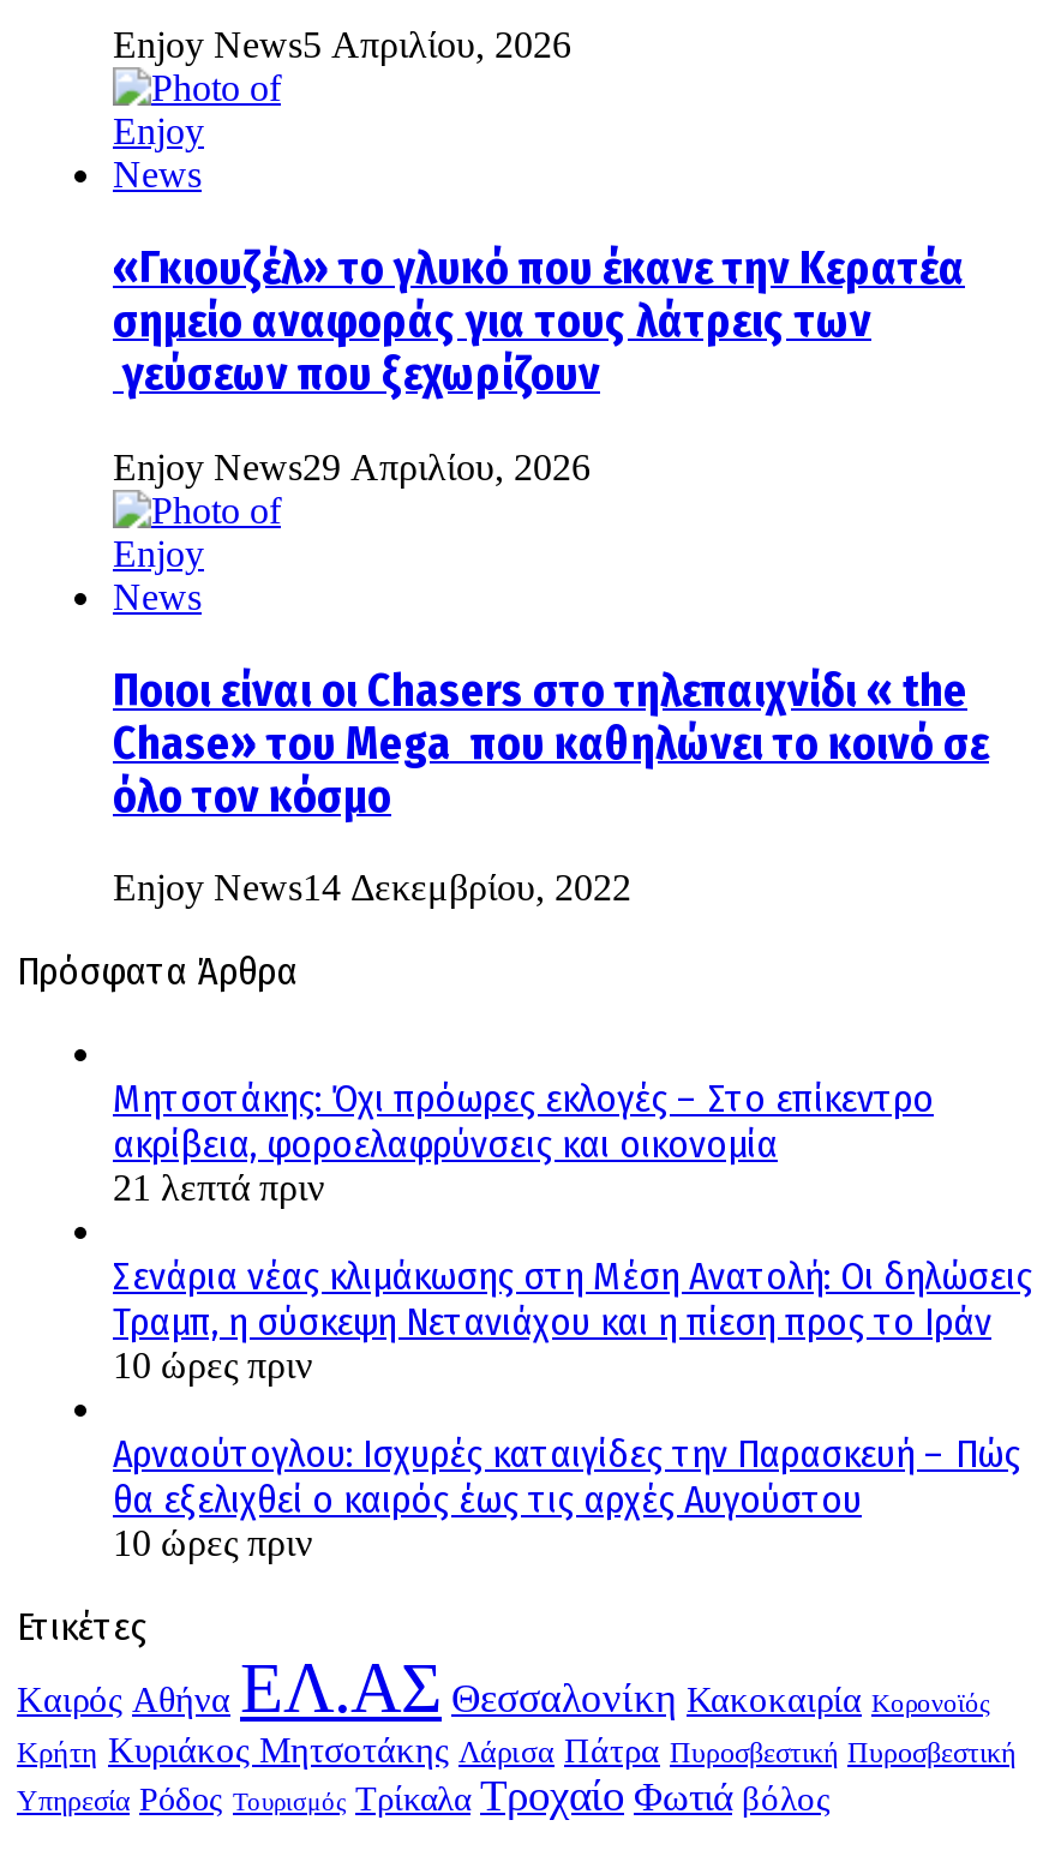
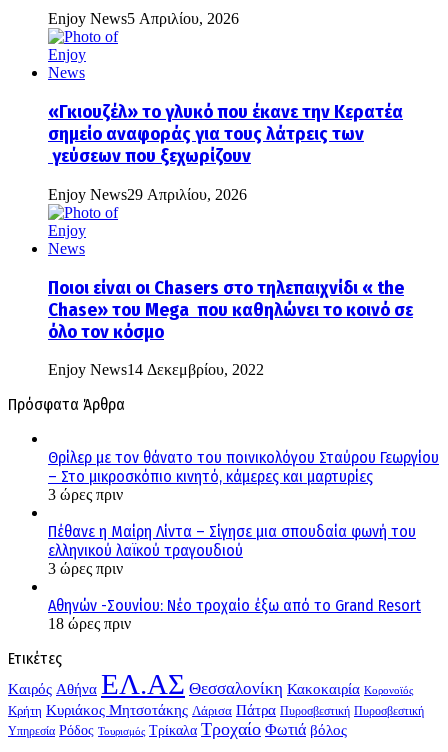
- Μητσοτάκης: Όχι πρόωρες εκλογές – Στο επίκεντρο
- ακρίβεια, φοροελαφρύνσεις και οικονομία
- 21 λεπτά πριν
+ Θρίλερ με τον θάνατο του ποινικολόγου Σταύρου Γεωργίου
+ – Στο μικροσκόπιο κινητό, κάμερες και μαρτυρίες
+ 3 ώρες πριν

- Σενάρια νέας κλιμάκωσης στη Μέση Ανατολή: Οι δηλώσεις
- Τραμπ, η σύσκεψη Νετανιάχου και η πίεση προς το Ιράν
- 10 ώρες πριν
+ Πέθανε η Μαίρη Λίντα – Σίγησε μια σπουδαία φωνή του
+ ελληνικού λαϊκού τραγουδιού
+ 3 ώρες πριν

- Αρναούτογλου: Ισχυρές καταιγίδες την Παρασκευή – Πώς
- θα εξελιχθεί ο καιρός έως τις αρχές Αυγούστου
- 10 ώρες πριν
+ Αθηνών -Σουνίου: Νέο τροχαίο έξω από το Grand Resort
+ 18 ώρες πριν
